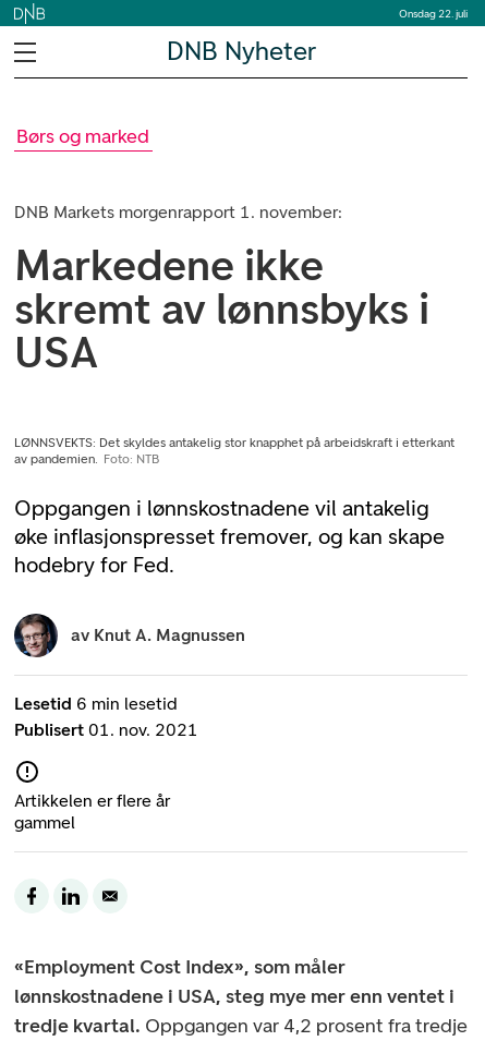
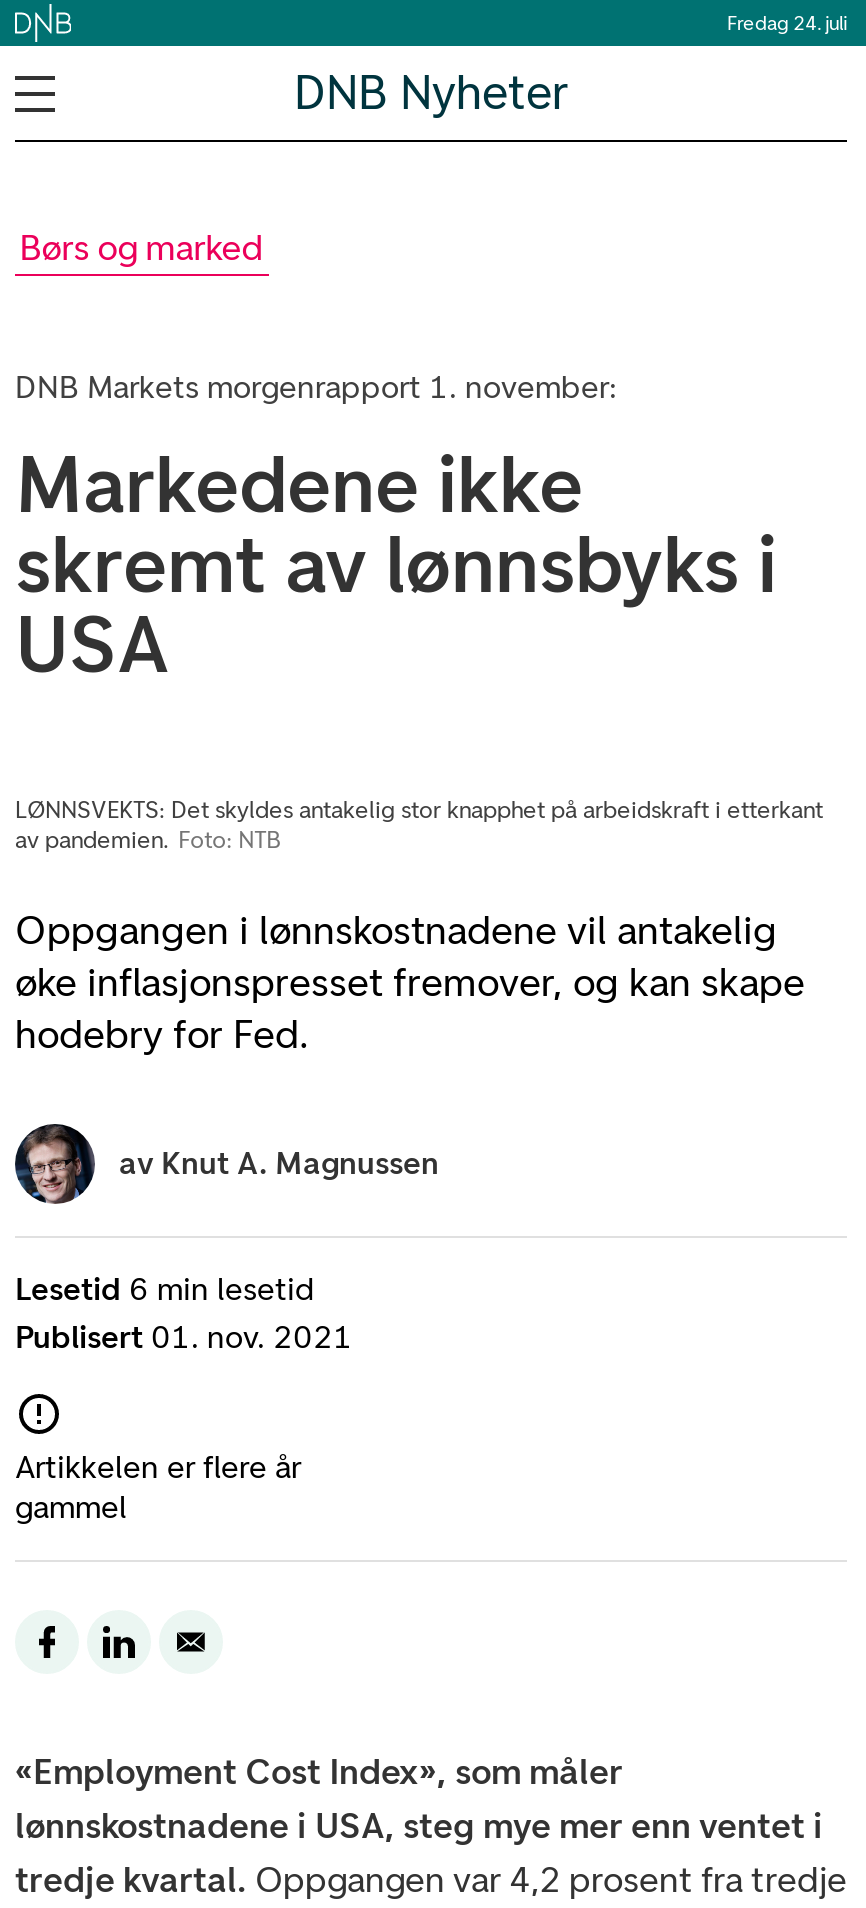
- Onsdag 22. juli
+ Fredag 24. juli
